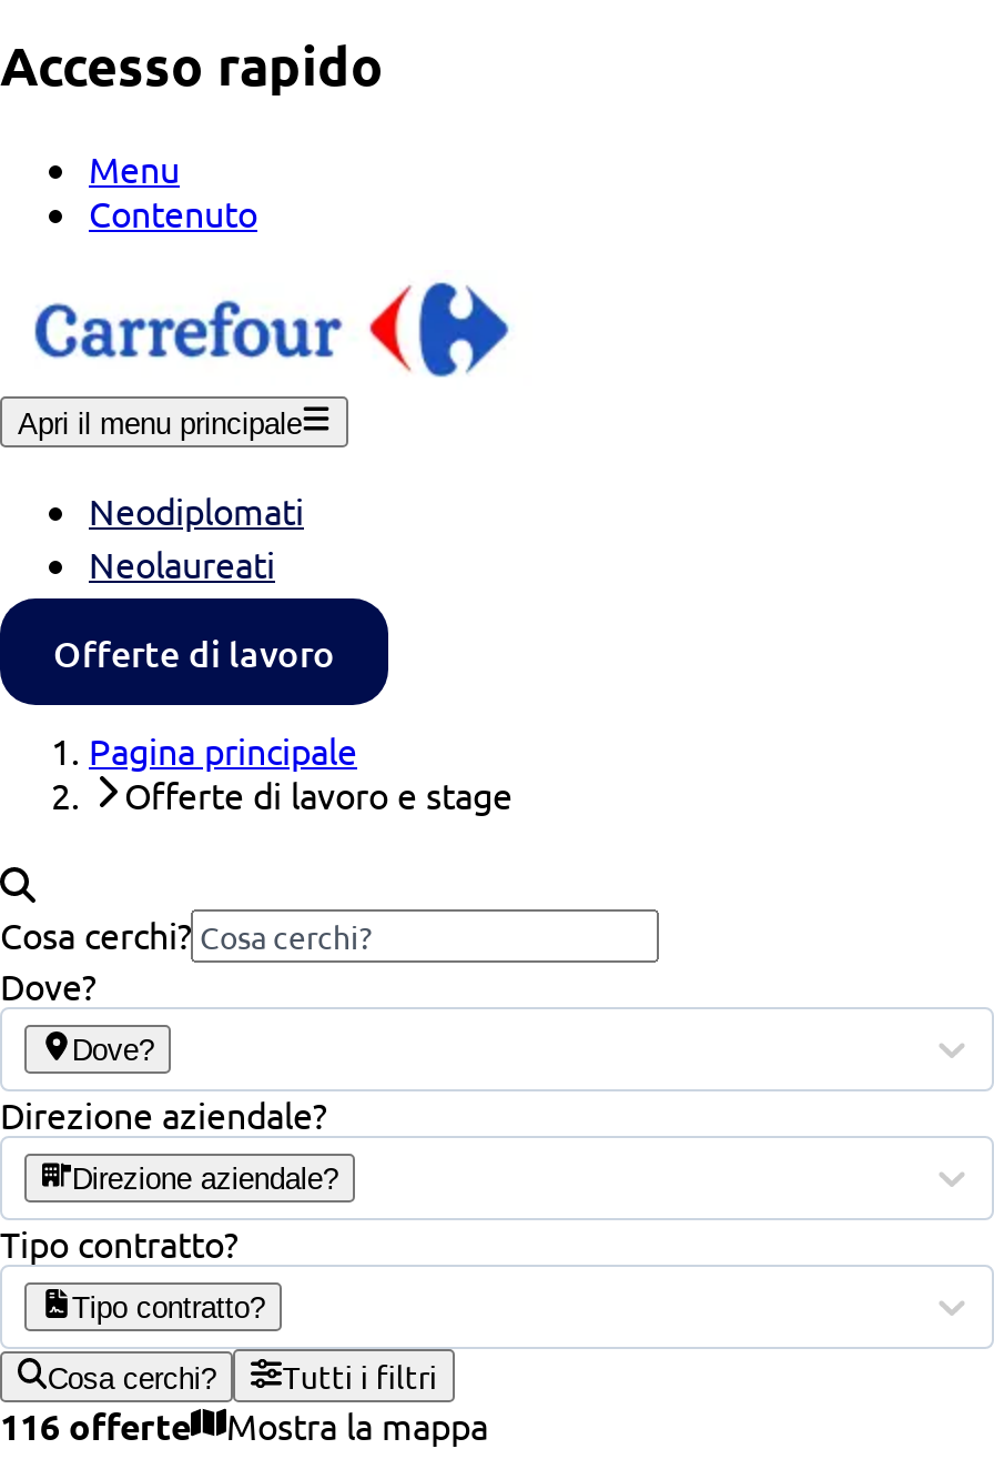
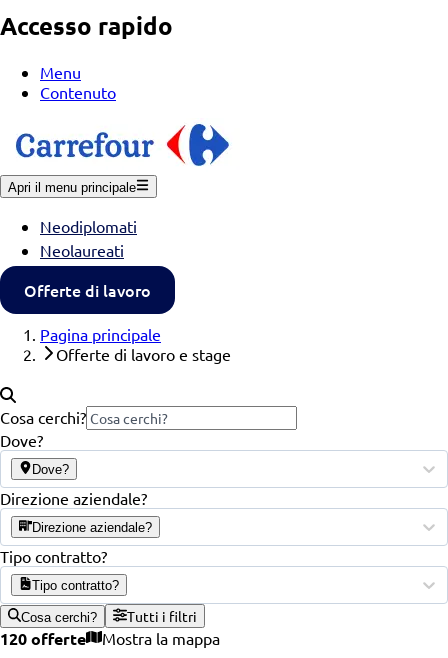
- 116 offerte Mostra la mappa
+ 120 offerte Mostra la mappa
